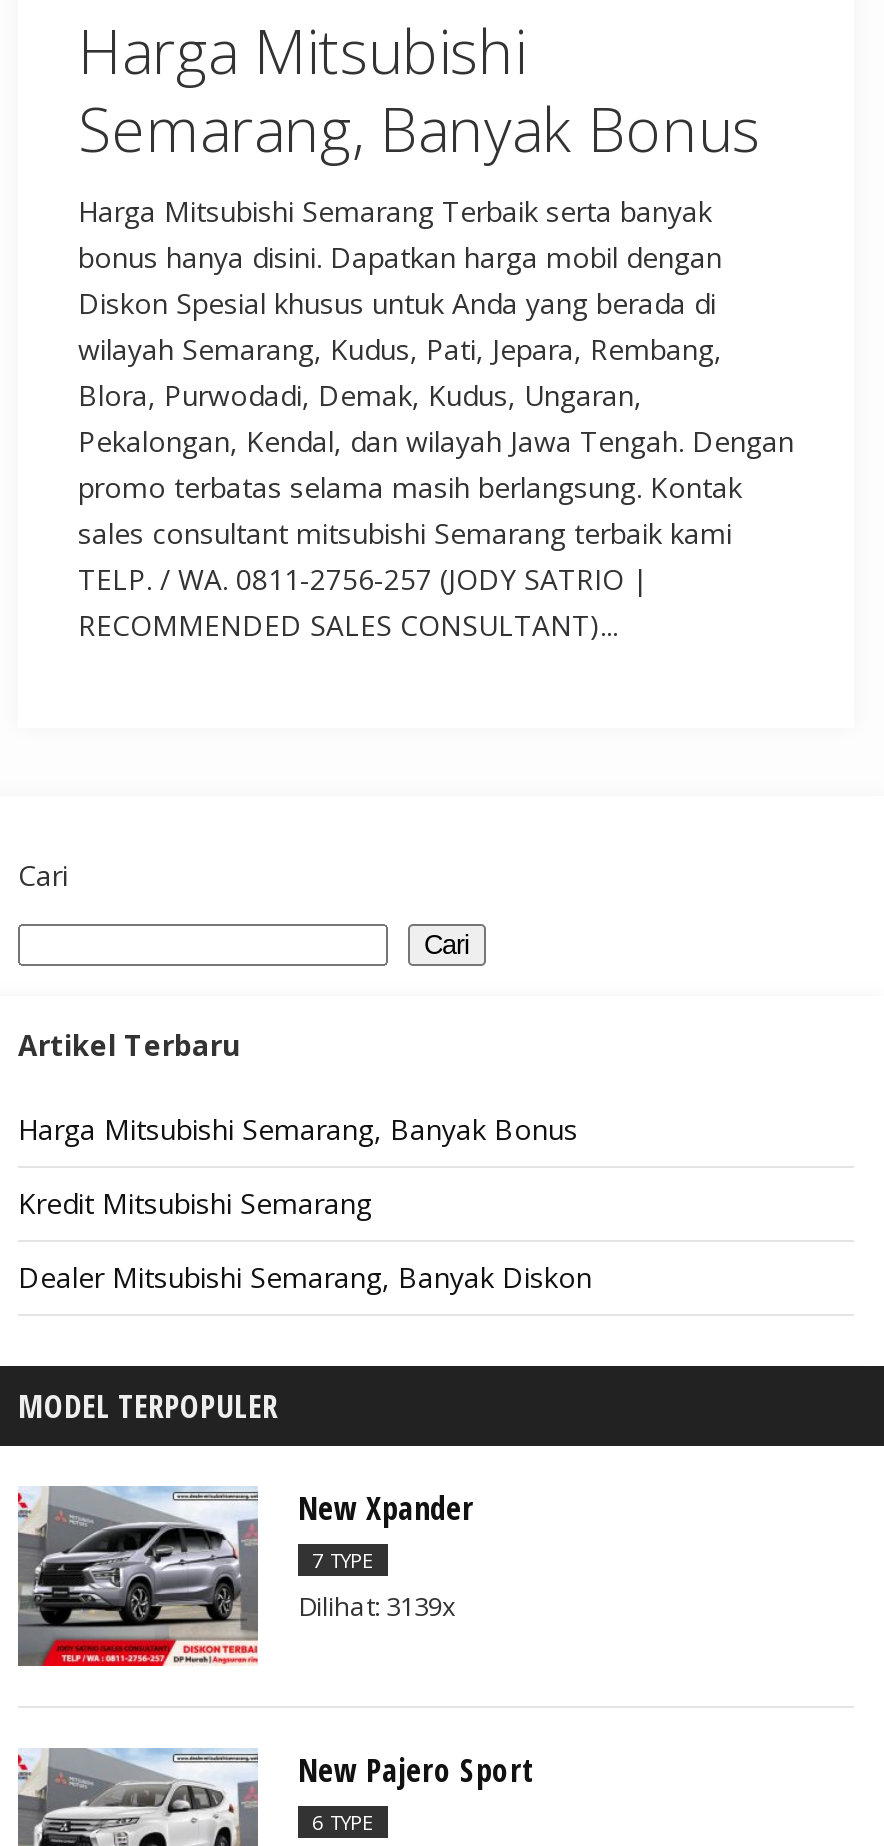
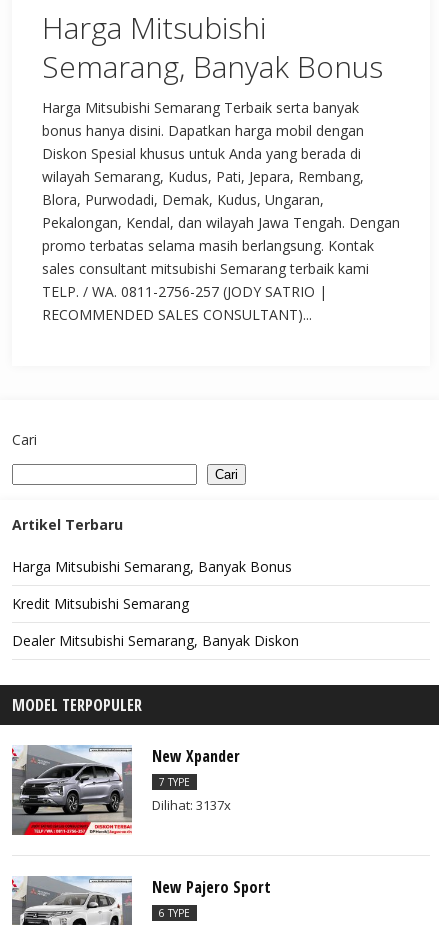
- Dilihat: 3139x
+ Dilihat: 3137x
